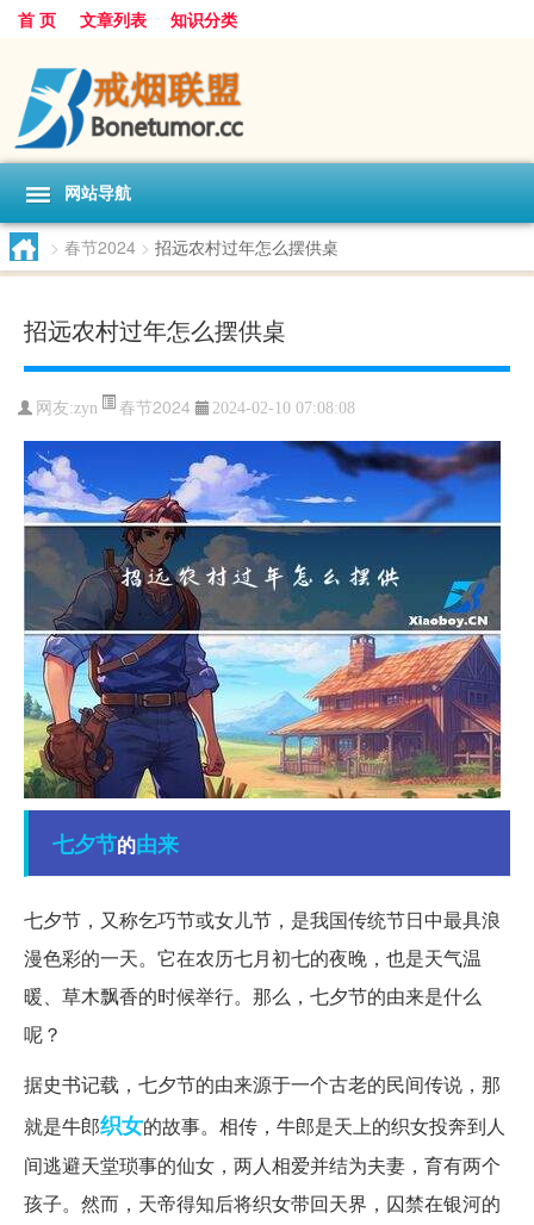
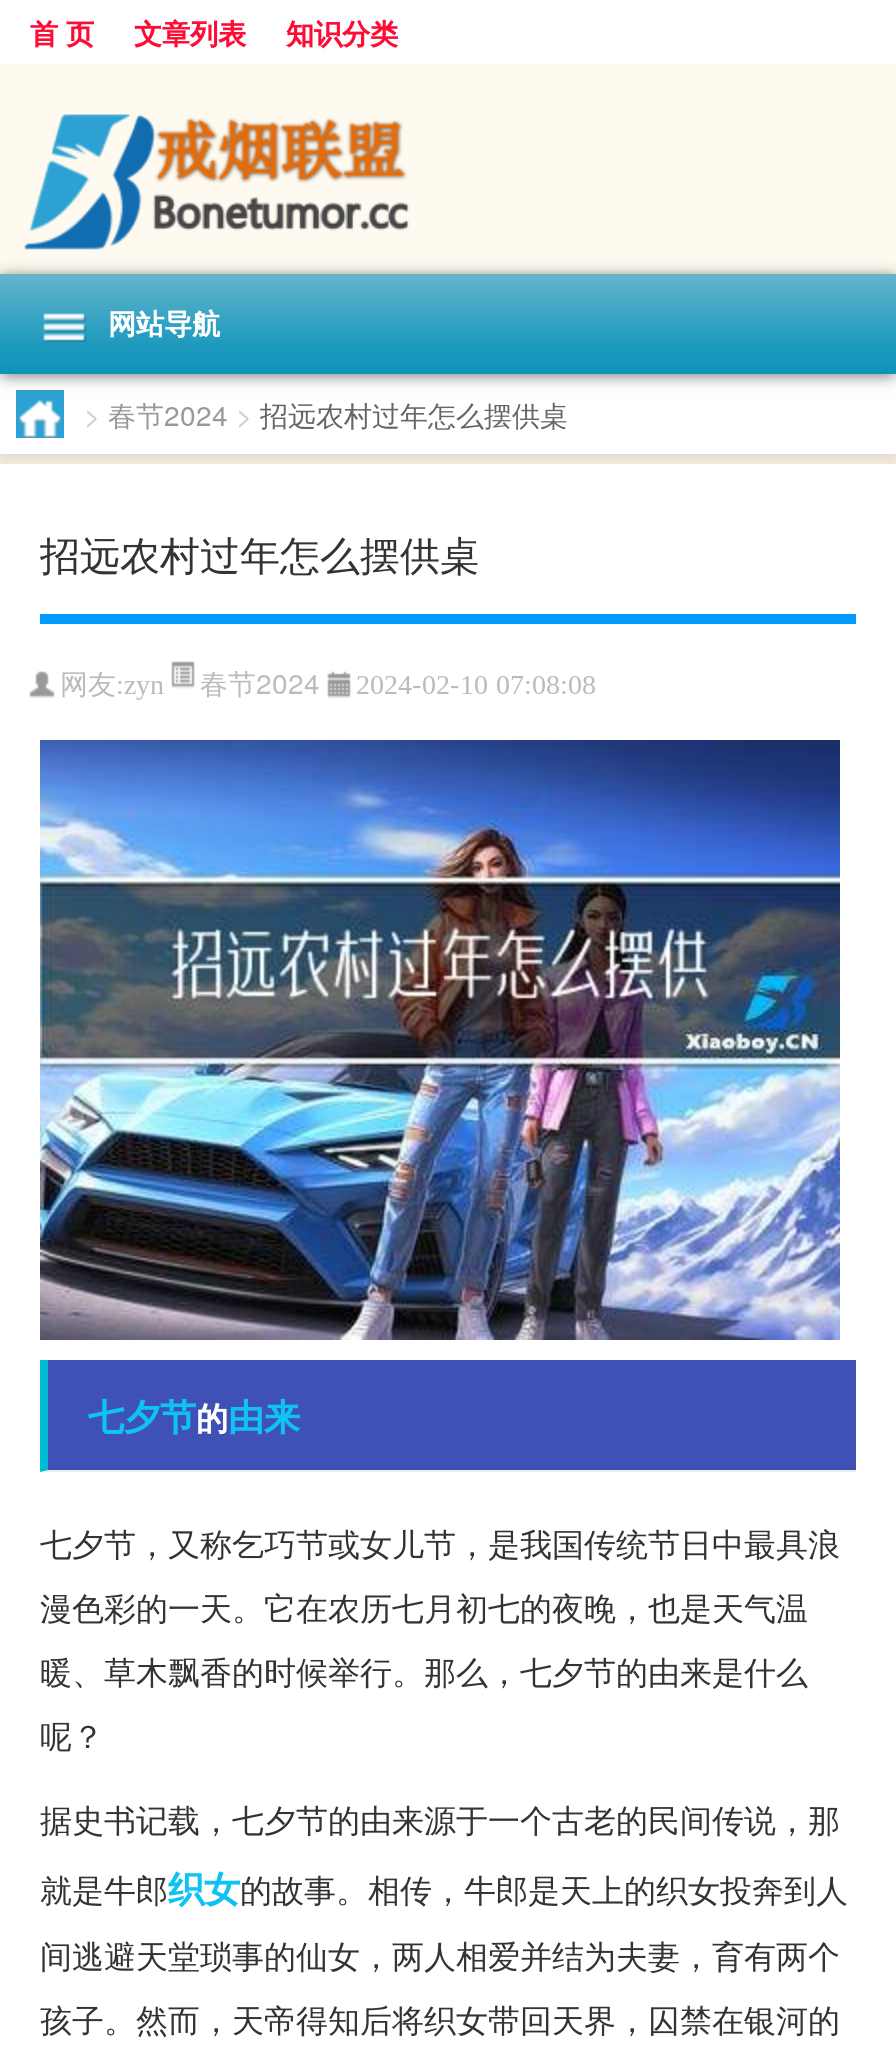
- [image]
+ [image]
